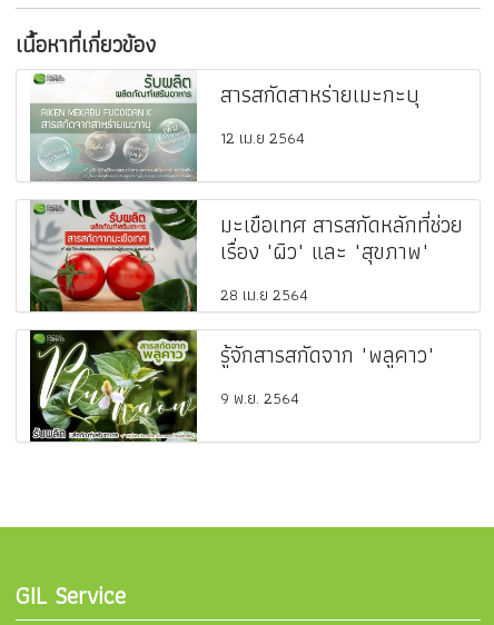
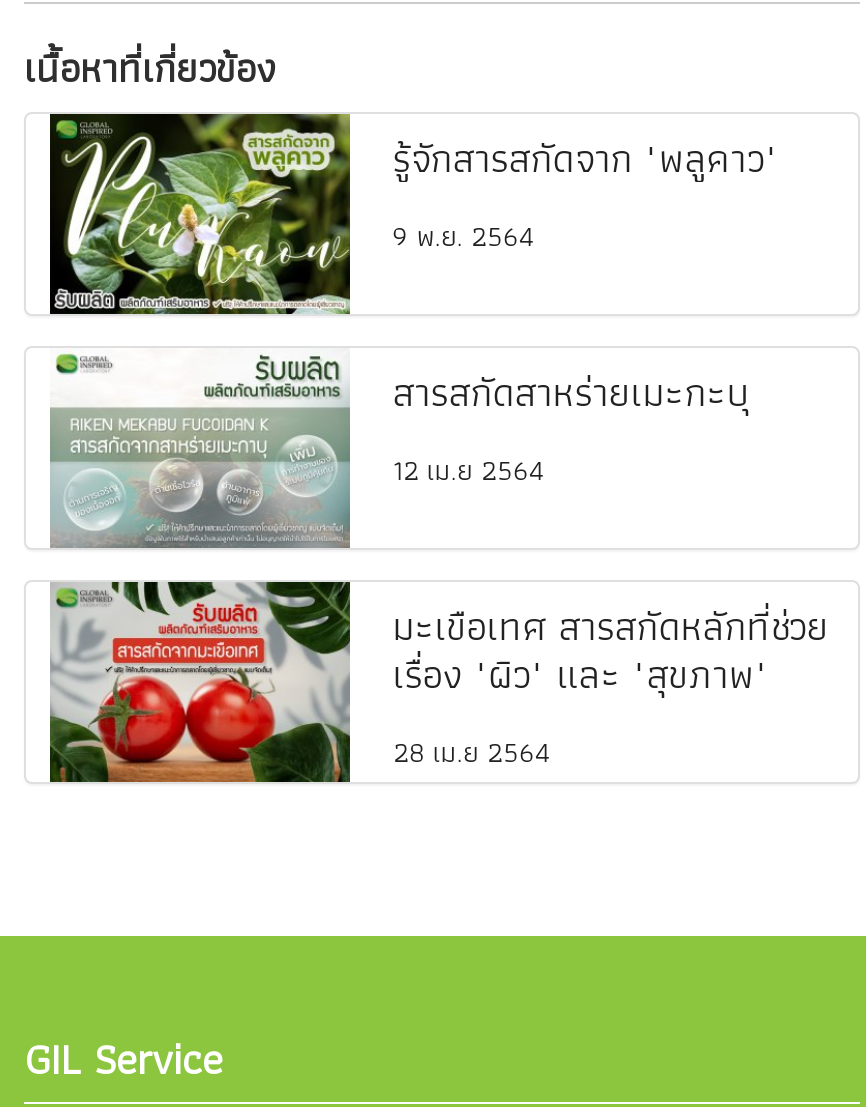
moved down: [image] | สารสกัดสาหร่ายเมะกะบุ | 12 เม.ย 2564 | มะเขือเทศ สารสกัดหลักที่ช่วย | เรื่อง "ผิว" และ "สุขภาพ" | 28 เม.ย 2564

moved up: [image] | รู้จักสารสกัดจาก "พลูคาว" | 9 พ.ย. 2564
